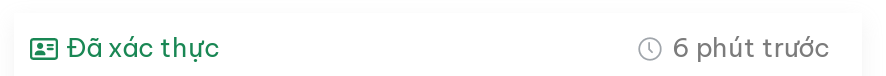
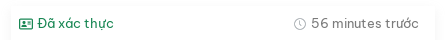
- 6 phút trước
+ 56 minutes trước
